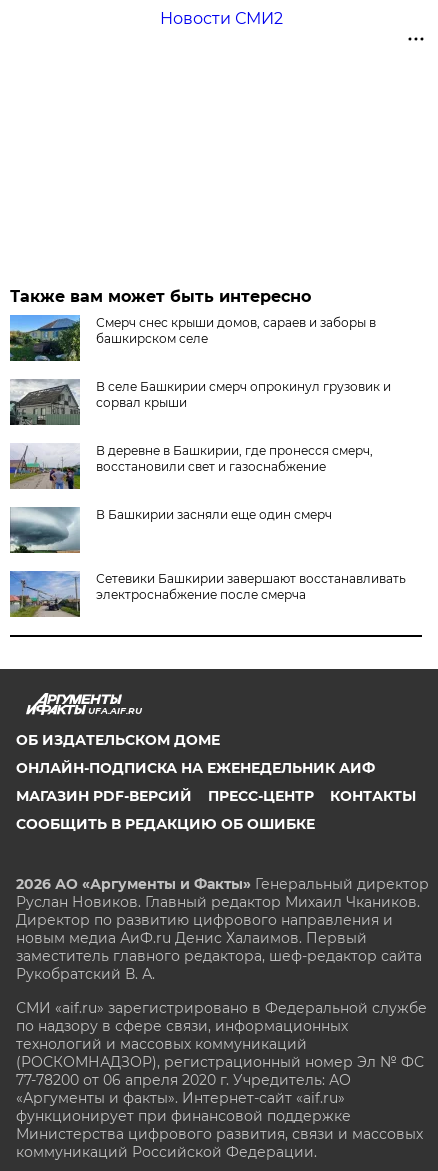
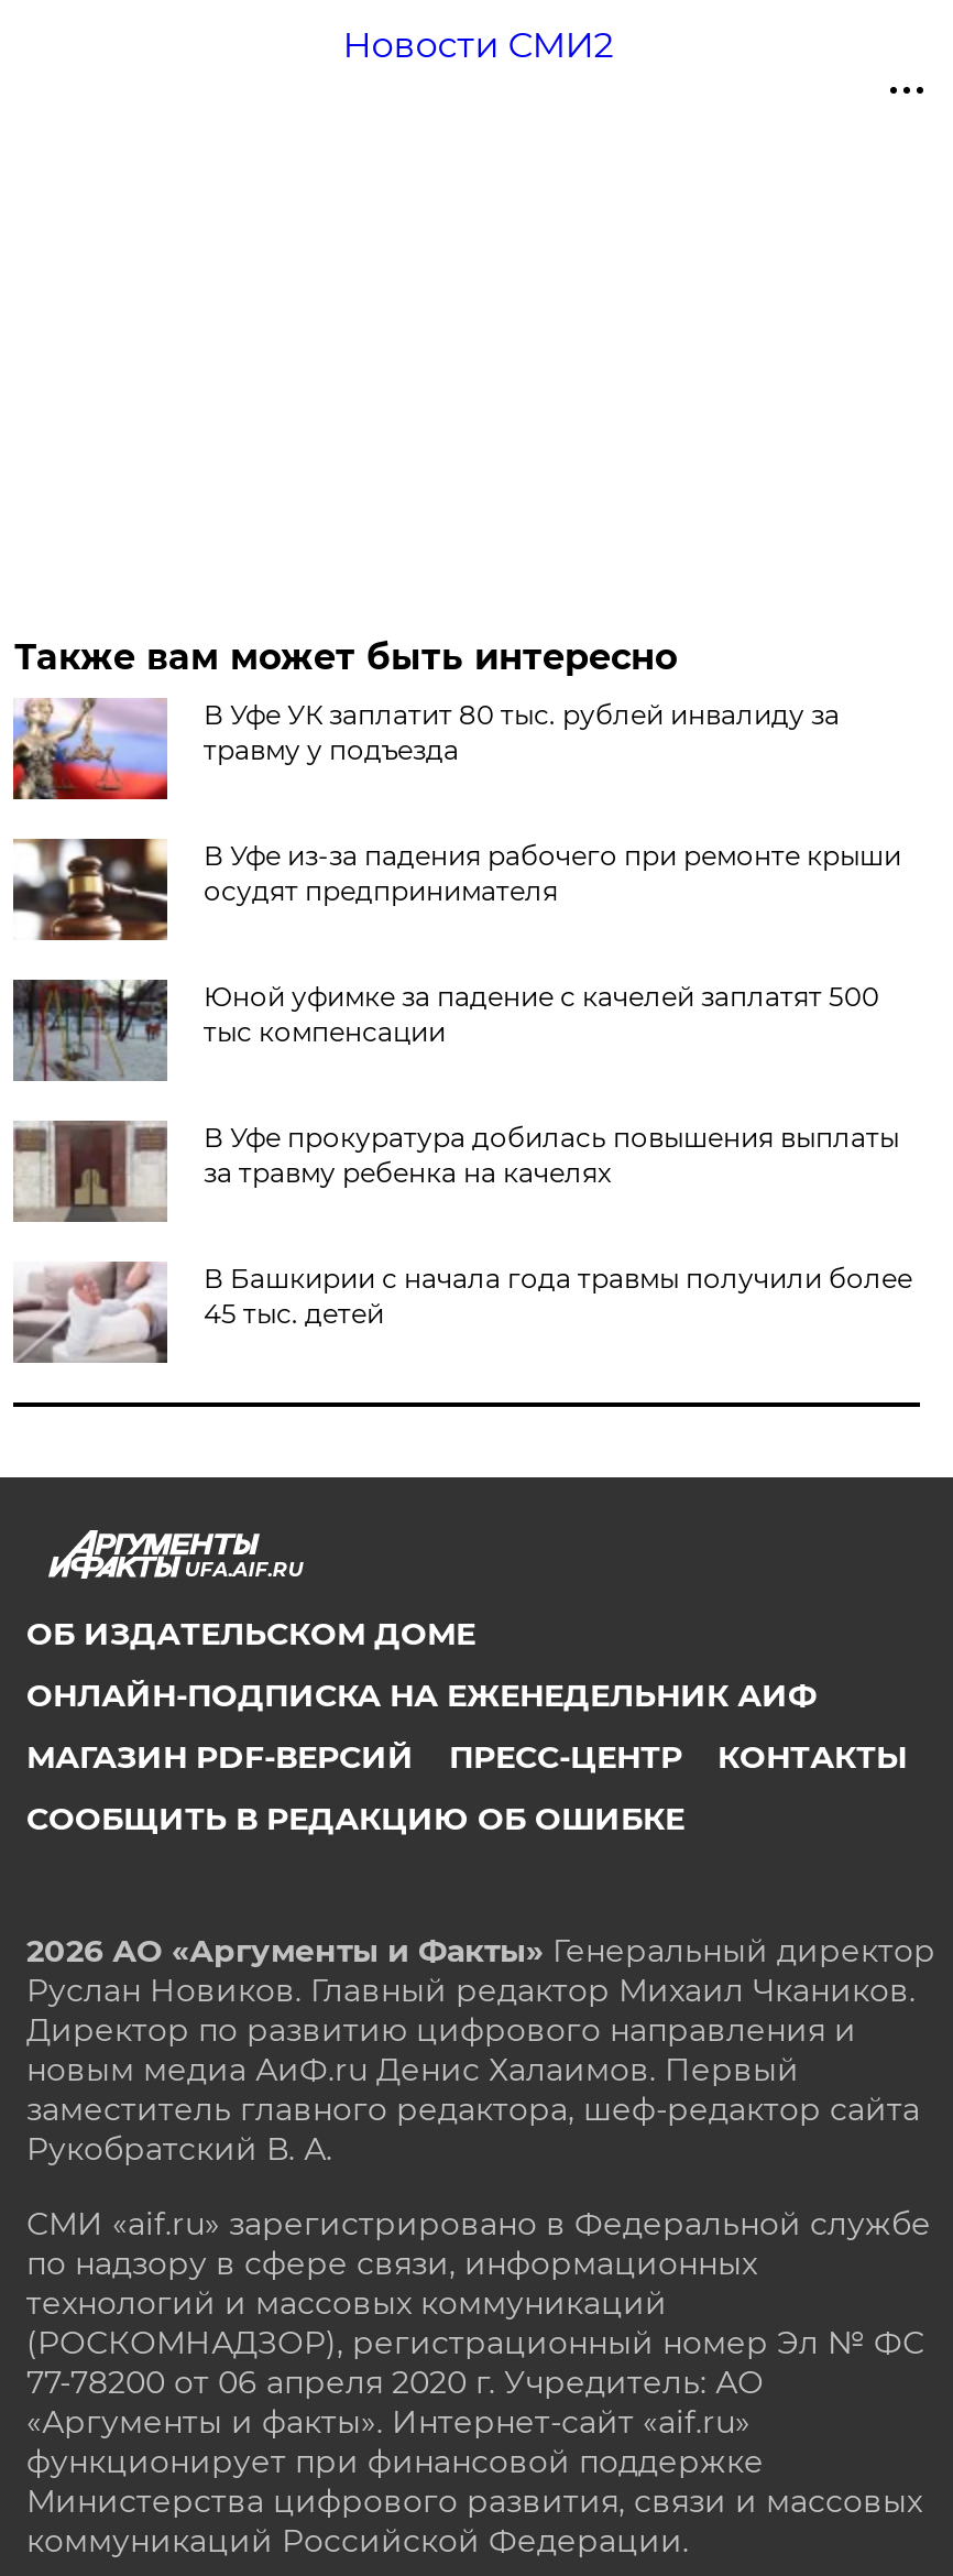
- [image]
- Смерч снес крыши домов, сараев и заборы в
- башкирском селе
+ [image]
+ В Уфе УК заплатит 80 тыс. рублей инвалиду за
+ травму у подъезда

- [image]
- В селе Башкирии смерч опрокинул грузовик и
- сорвал крыши
+ [image]
+ В Уфе из-за падения рабочего при ремонте крыши
+ осудят предпринимателя

- [image]
- В деревне в Башкирии, где пронесся смерч,
- восстановили свет и газоснабжение
+ [image]
+ Юной уфимке за падение с качелей заплатят 500
+ тыс компенсации

- [image]
- В Башкирии засняли еще один смерч
+ [image]
+ В Уфе прокуратура добилась повышения выплаты
+ за травму ребенка на качелях

- [image]
- Сетевики Башкирии завершают восстанавливать
- электроснабжение после смерча
+ [image]
+ В Башкирии с начала года травмы получили более
+ 45 тыс. детей
